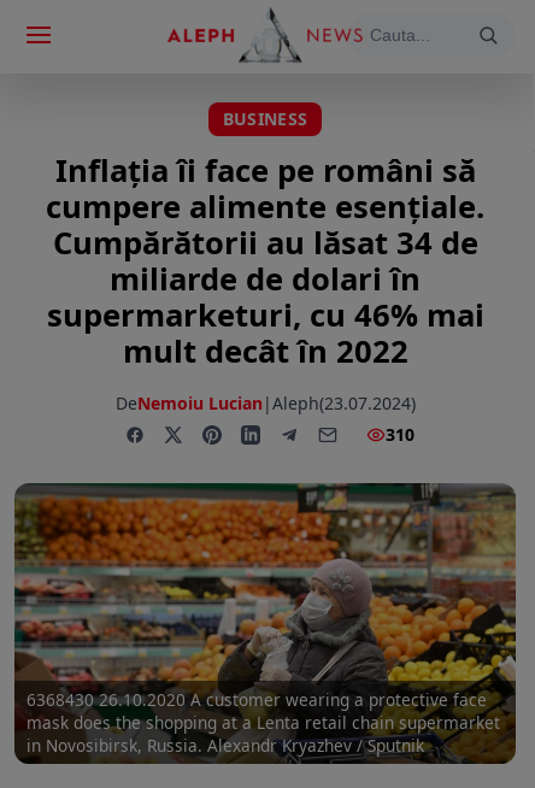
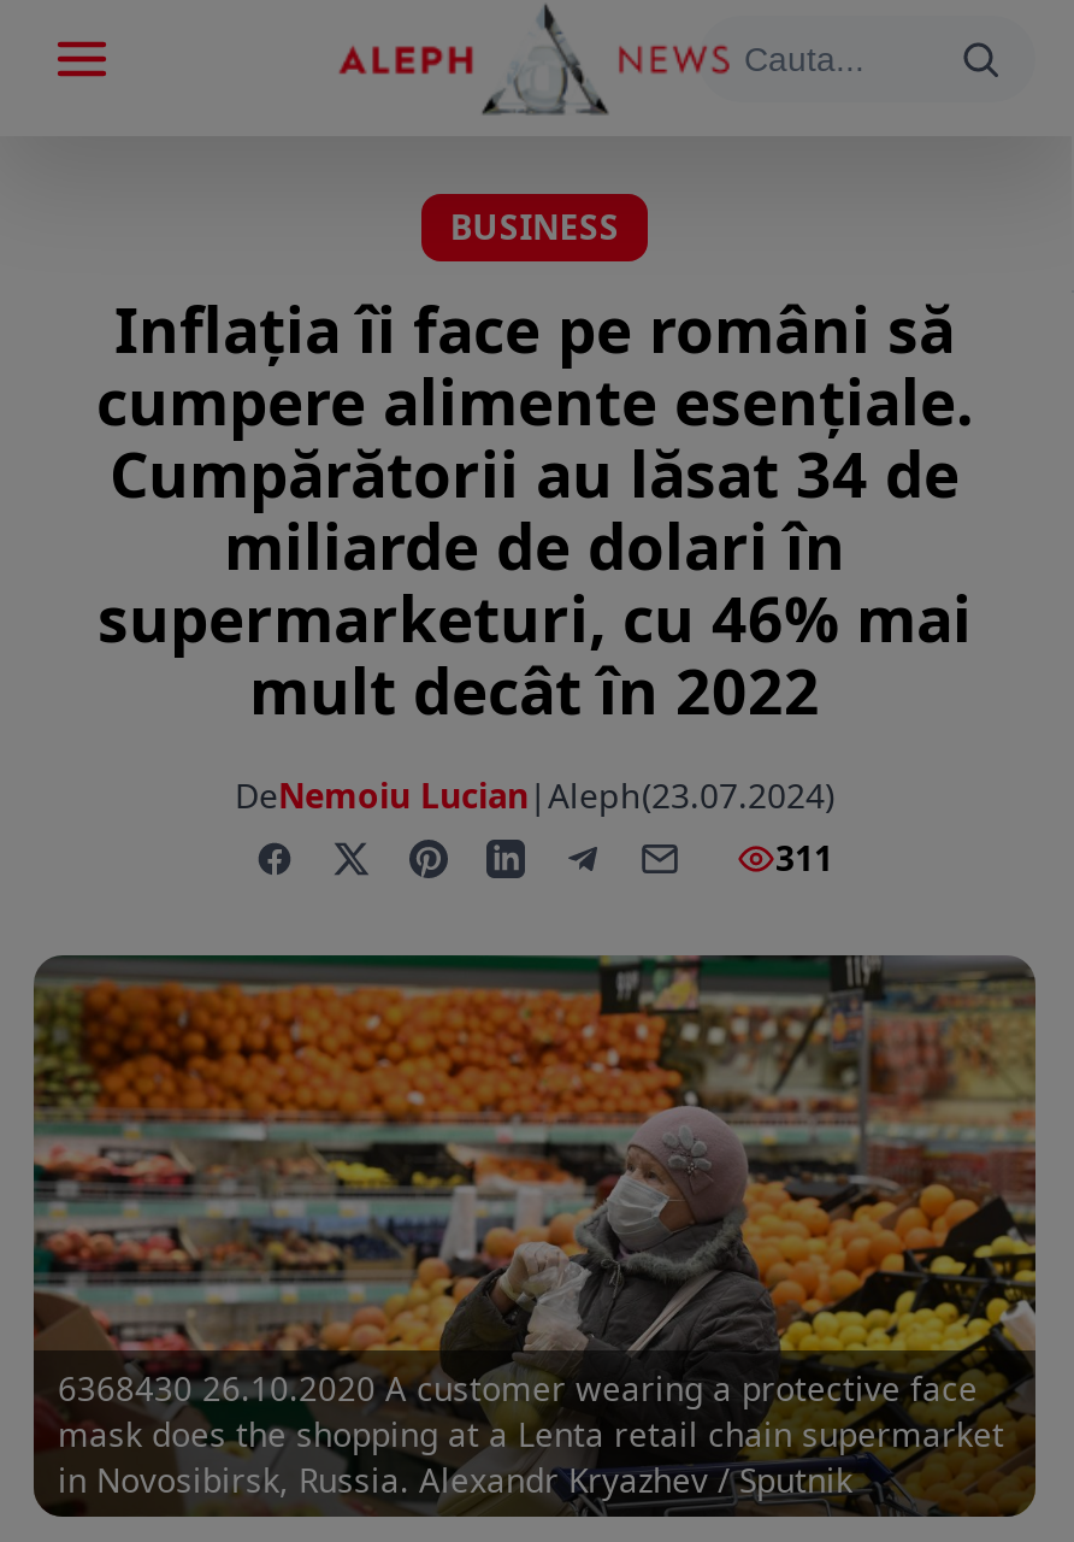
- 310
+ 311
